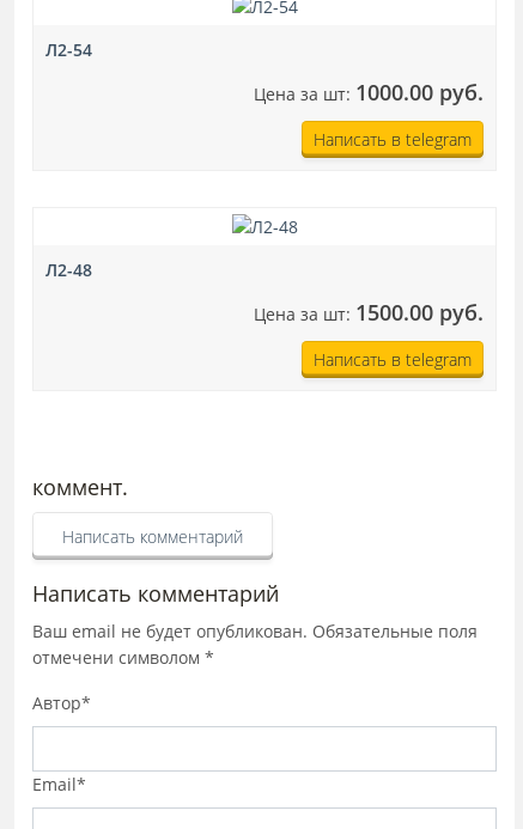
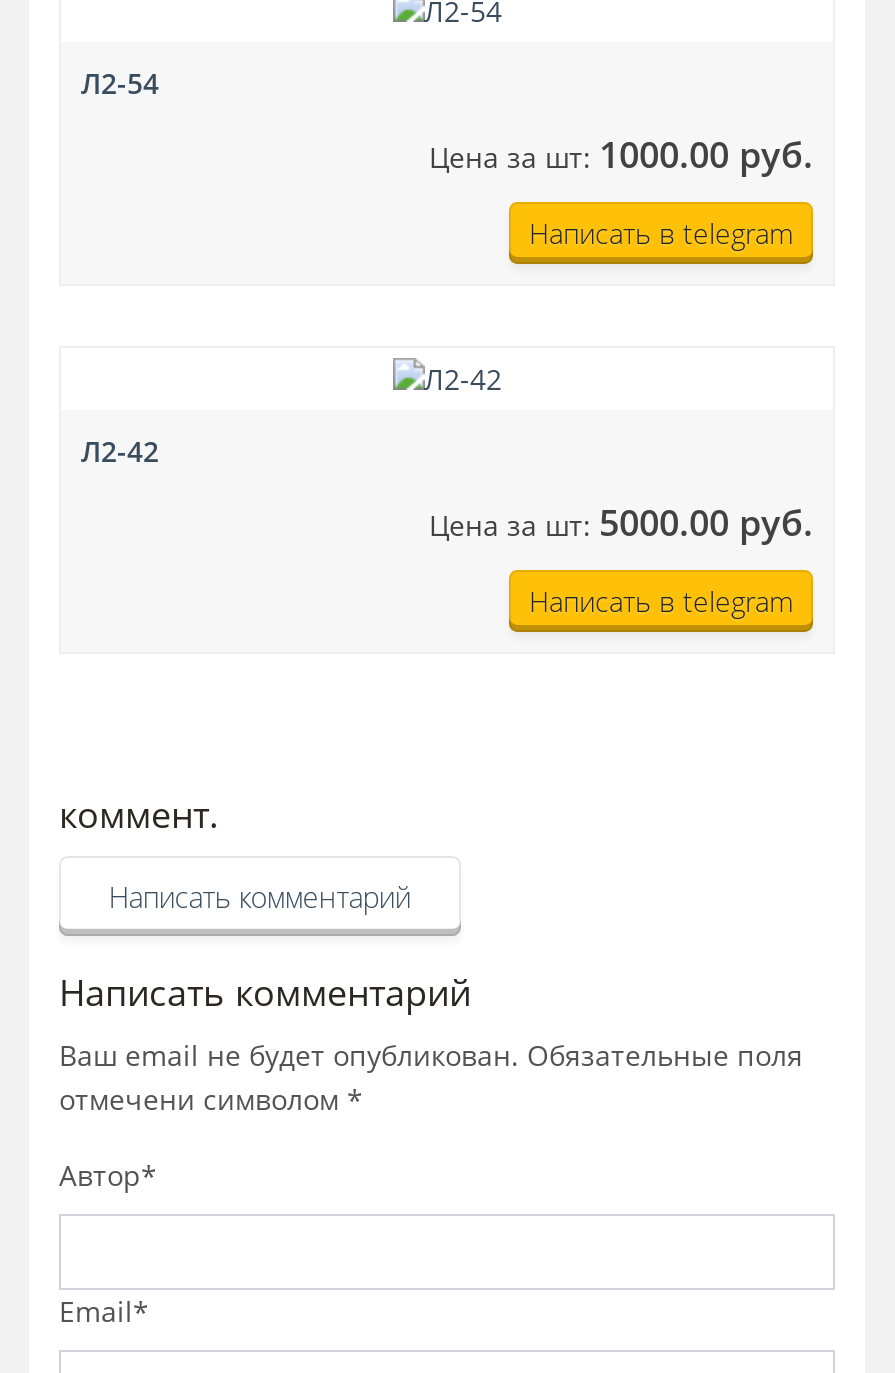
- Л2-48
+ Л2-42

- Цена за шт: 1500.00 руб.
+ Цена за шт: 5000.00 руб.
